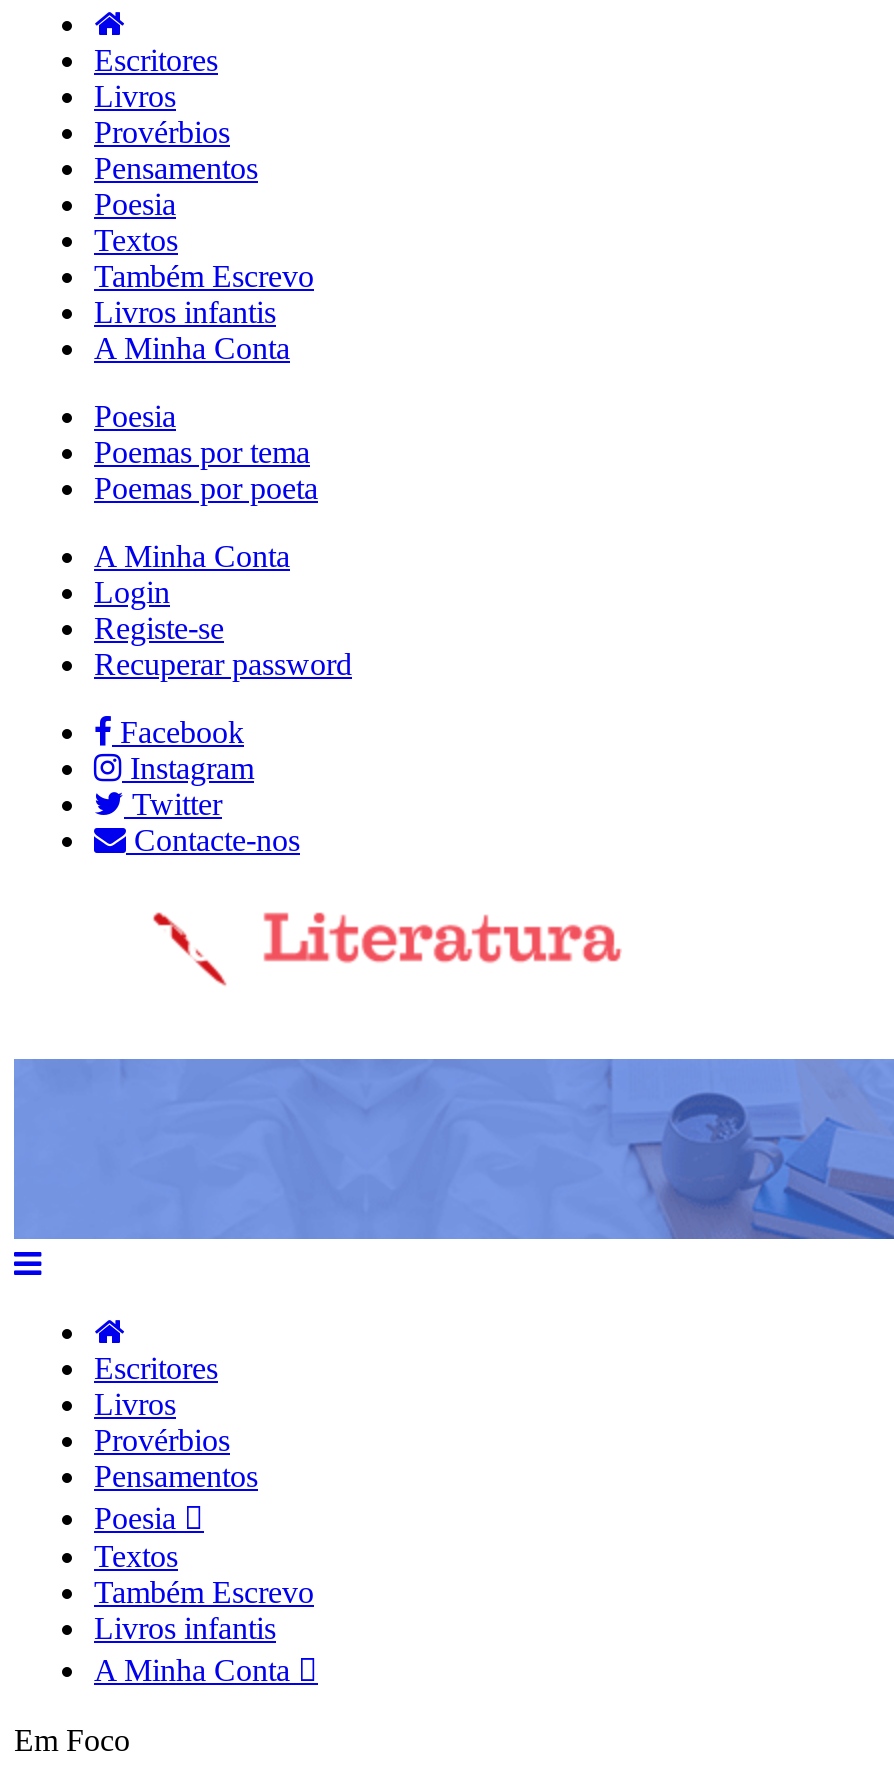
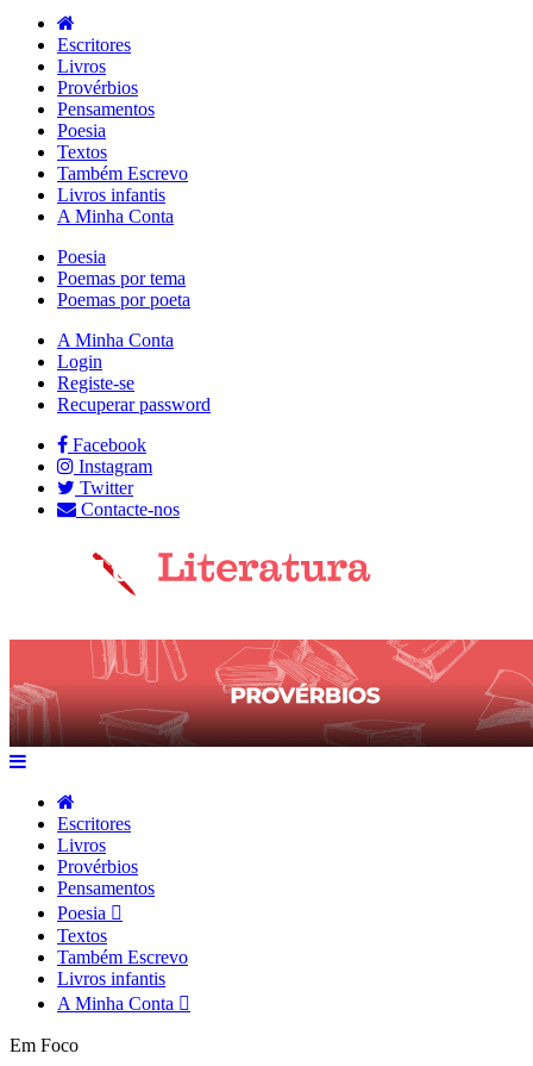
- [image]
+ [image]
